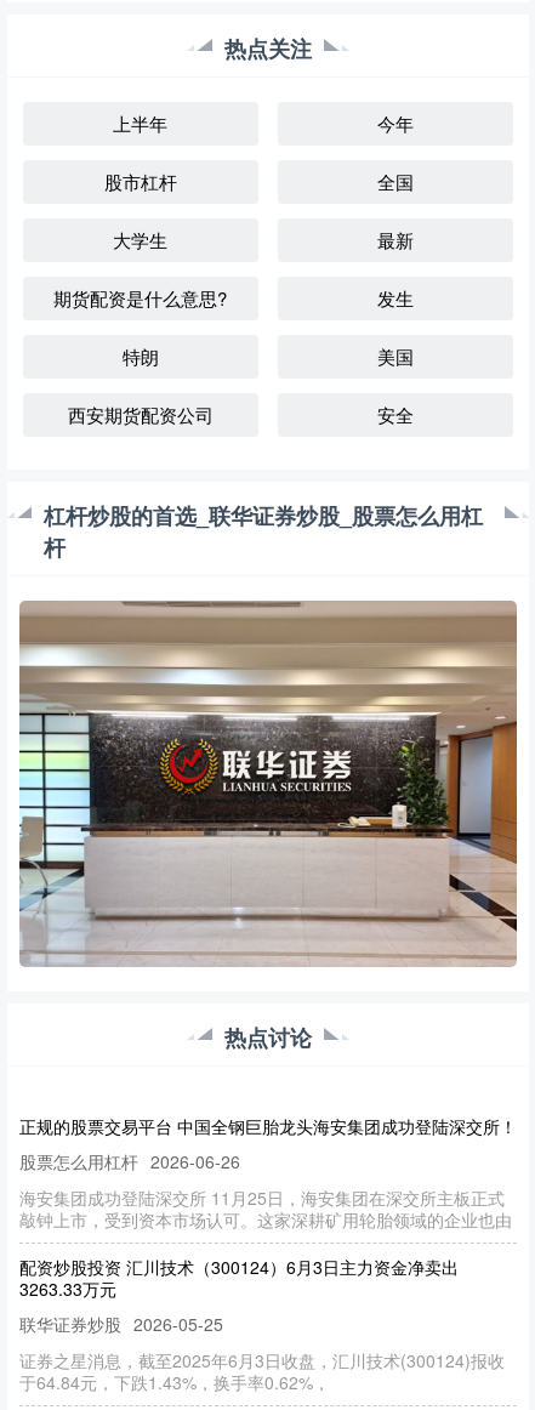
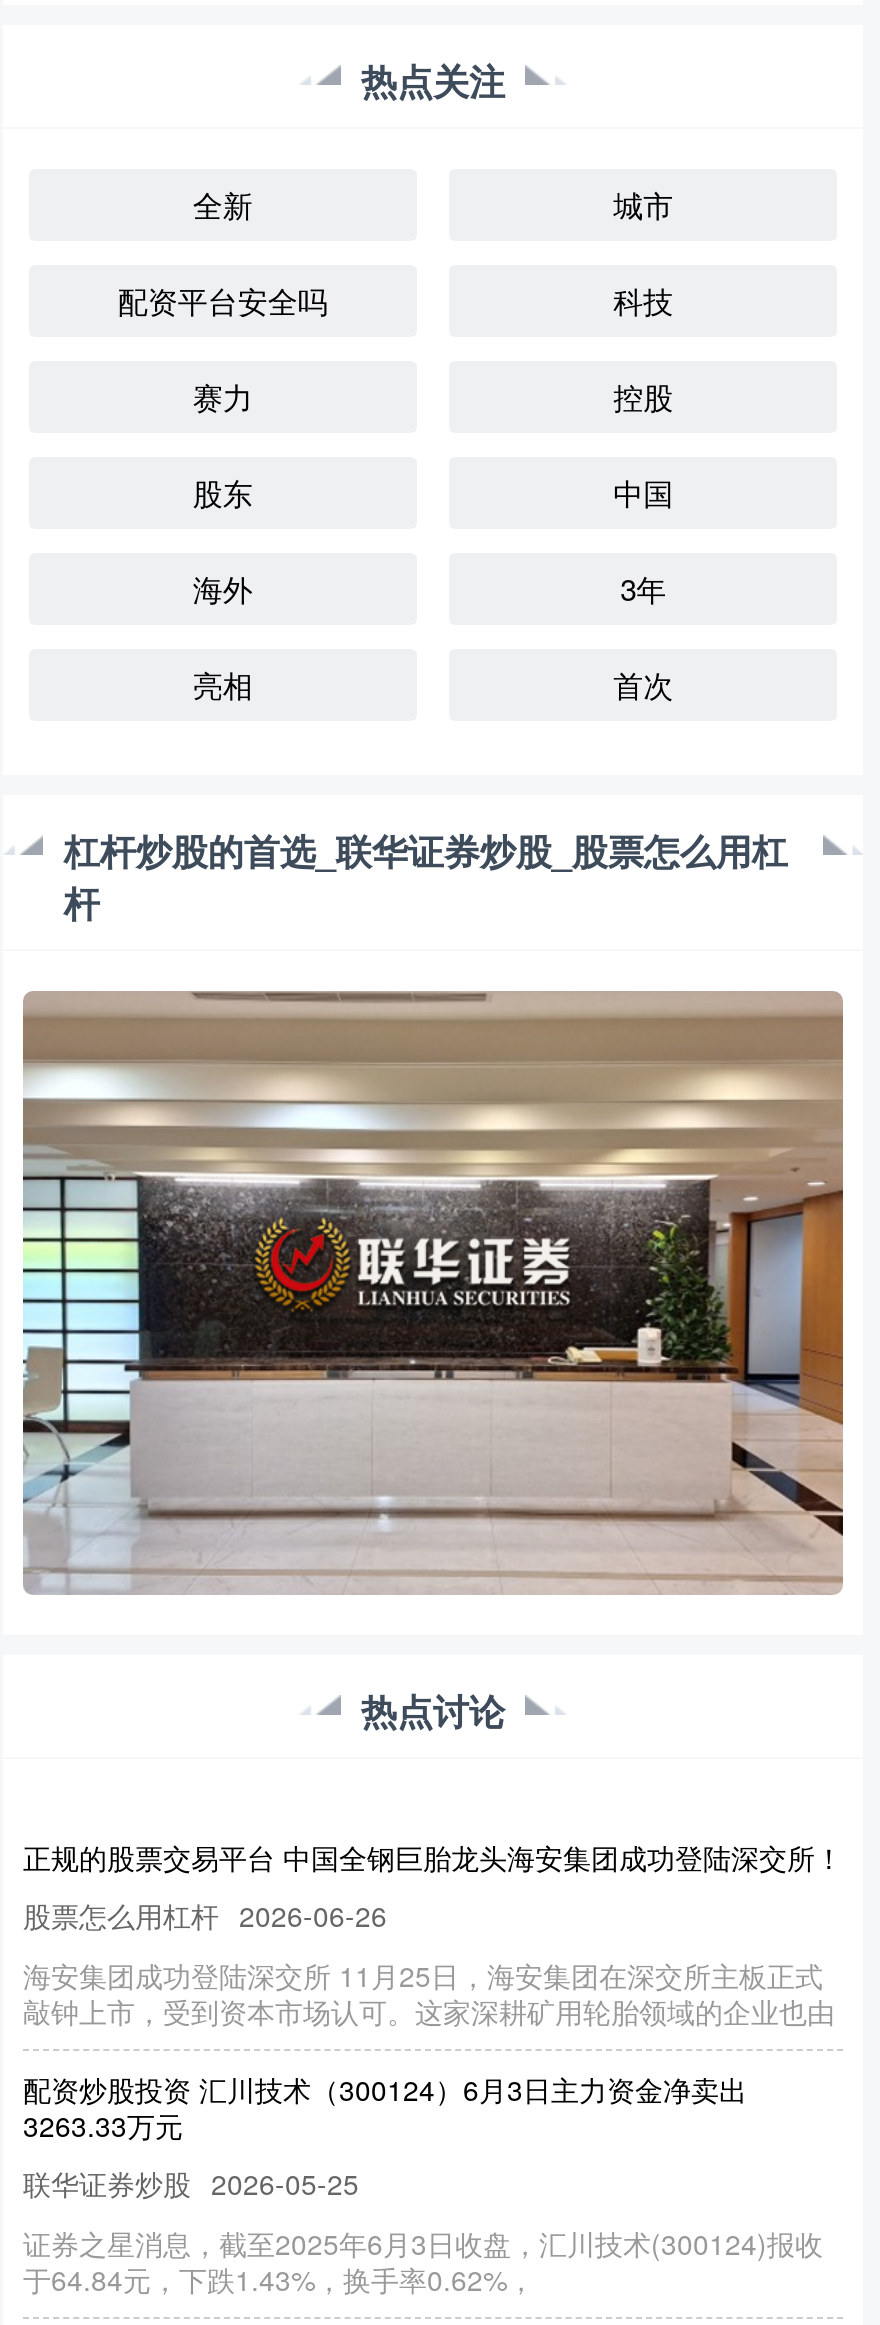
- 上半年
- 今年
+ 全新
+ 城市

- 股市杠杆
- 全国
+ 配资平台安全吗
+ 科技

- 大学生
- 最新
+ 赛力
+ 控股

- 期货配资是什么意思?
- 发生
+ 股东
+ 中国

- 特朗
- 美国
+ 海外
+ 3年

- 西安期货配资公司
- 安全
+ 亮相
+ 首次
